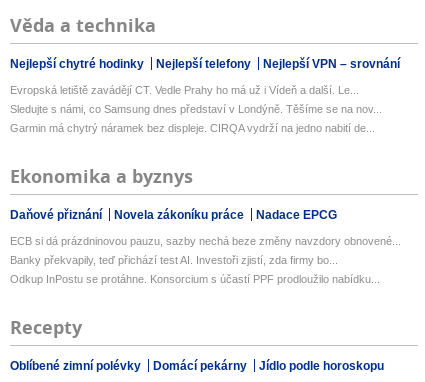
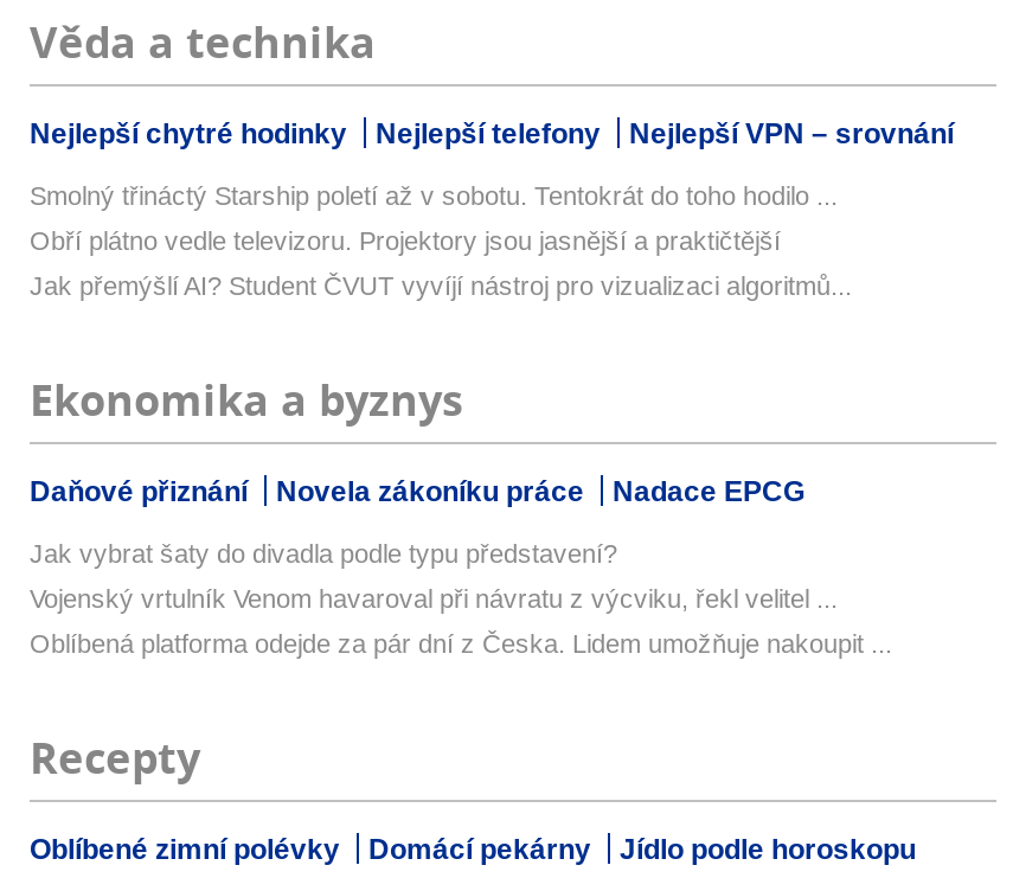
- Evropská letiště zavádějí CT. Vedle Prahy ho má už i Vídeň a další. Le...
+ Smolný třináctý Starship poletí až v sobotu. Tentokrát do toho hodilo ...

- Sledujte s námi, co Samsung dnes představí v Londýně. Těšíme se na nov...
+ Obří plátno vedle televizoru. Projektory jsou jasnější a praktičtější

- Garmin má chytrý náramek bez displeje. CIRQA vydrží na jedno nabití de...
+ Jak přemýšlí AI? Student ČVUT vyvíjí nástroj pro vizualizaci algoritmů...

- ECB si dá prázdninovou pauzu, sazby nechá beze změny navzdory obnovené...
+ Jak vybrat šaty do divadla podle typu představení?

- Banky překvapily, teď přichází test AI. Investoři zjistí, zda firmy bo...
+ Vojenský vrtulník Venom havaroval při návratu z výcviku, řekl velitel ...

- Odkup InPostu se protáhne. Konsorcium s účastí PPF prodloužilo nabídku...
+ Oblíbená platforma odejde za pár dní z Česka. Lidem umožňuje nakoupit ...
